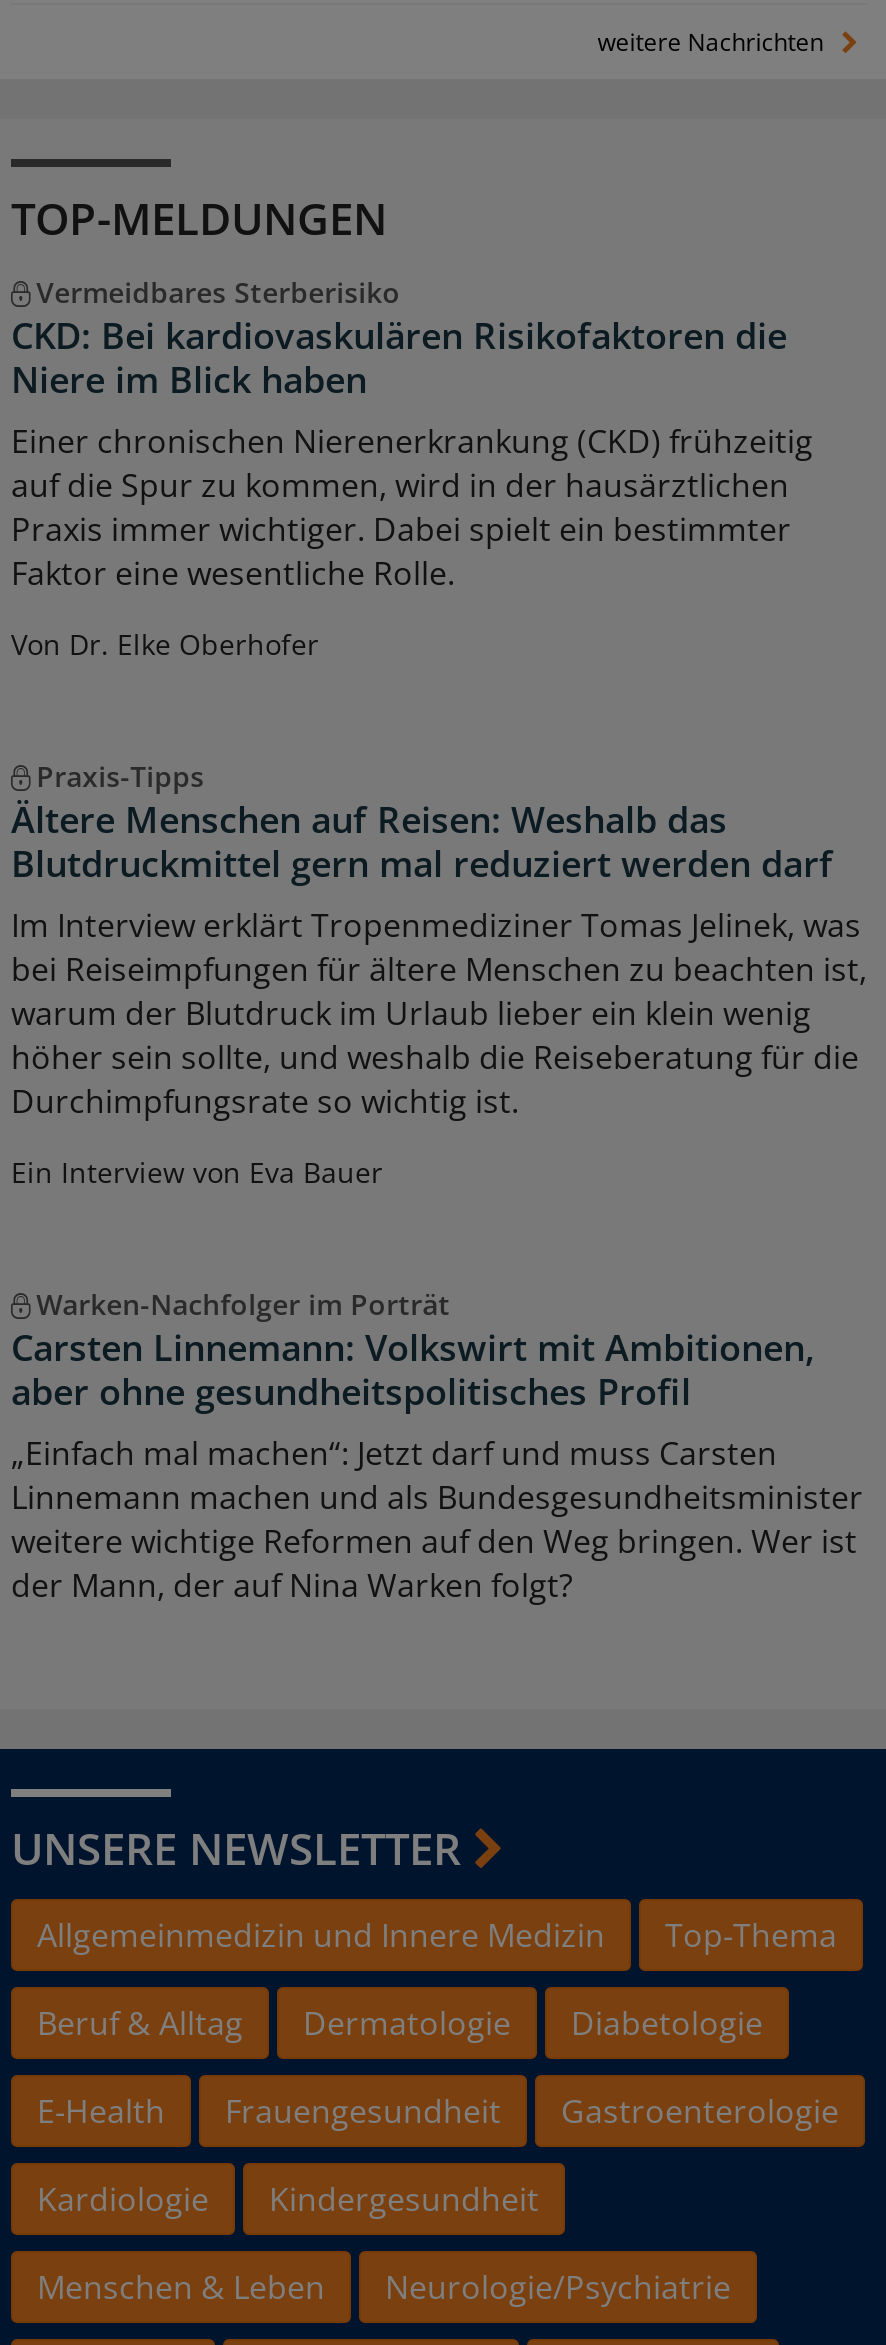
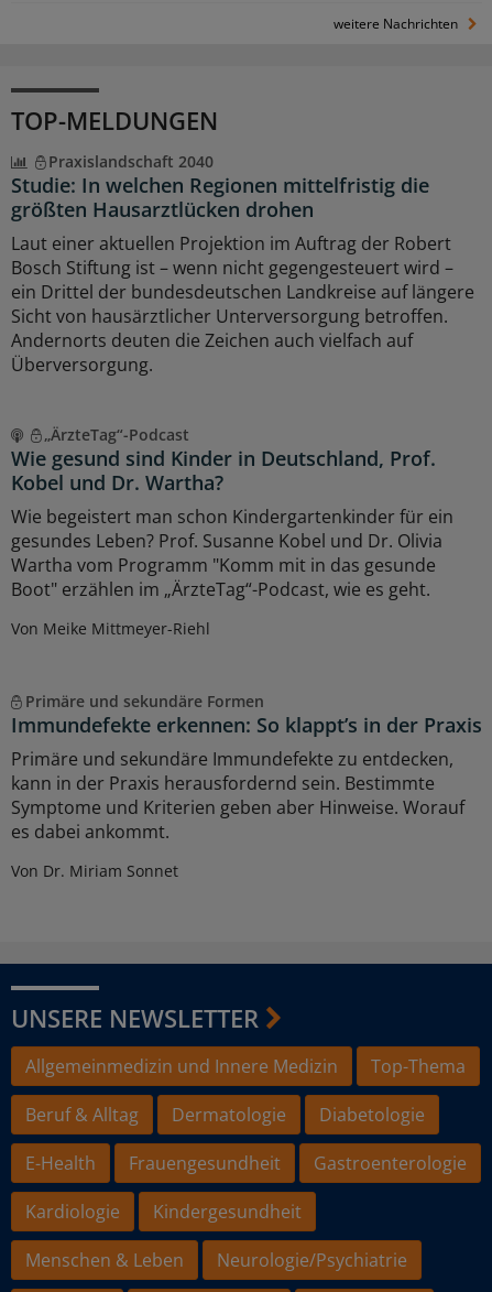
- Vermeidbares Sterberisiko
- CKD: Bei kardiovaskulären Risikofaktoren die
- Niere im Blick haben
- Einer chronischen Nierenerkrankung (CKD) frühzeitig
- auf die Spur zu kommen, wird in der hausärztlichen
- Praxis immer wichtiger. Dabei spielt ein bestimmter
- Faktor eine wesentliche Rolle.
+ Praxislandschaft 2040
+ Studie: In welchen Regionen mittelfristig die
+ größten Hausarztlücken drohen
+ Laut einer aktuellen Projektion im Auftrag der Robert
+ Bosch Stiftung ist – wenn nicht gegengesteuert wird –
+ ein Drittel der bundesdeutschen Landkreise auf längere
+ Sicht von hausärztlicher Unterversorgung betroffen.
+ Andernorts deuten die Zeichen auch vielfach auf
+ Überversorgung.

- Von Dr. Elke Oberhofer
+ „ÄrzteTag“-Podcast
+ Wie gesund sind Kinder in Deutschland, Prof.
+ Kobel und Dr. Wartha?
+ Wie begeistert man schon Kindergartenkinder für ein
+ gesundes Leben? Prof. Susanne Kobel und Dr. Olivia
+ Wartha vom Programm "Komm mit in das gesunde
+ Boot" erzählen im „ÄrzteTag“-Podcast, wie es geht.

- Praxis-Tipps
- Ältere Menschen auf Reisen: Weshalb das
- Blutdruckmittel gern mal reduziert werden darf
- Im Interview erklärt Tropenmediziner Tomas Jelinek, was
- bei Reiseimpfungen für ältere Menschen zu beachten ist,
- warum der Blutdruck im Urlaub lieber ein klein wenig
- höher sein sollte, und weshalb die Reiseberatung für die
- Durchimpfungsrate so wichtig ist.
+ Von Meike Mittmeyer-Riehl

- Ein Interview von Eva Bauer
+ Primäre und sekundäre Formen
+ Immundefekte erkennen: So klappt’s in der Praxis
+ Primäre und sekundäre Immundefekte zu entdecken,
+ kann in der Praxis herausfordernd sein. Bestimmte
+ Symptome und Kriterien geben aber Hinweise. Worauf
+ es dabei ankommt.

- Warken-Nachfolger im Porträt
- Carsten Linnemann: Volkswirt mit Ambitionen,
- aber ohne gesundheitspolitisches Profil
- „Einfach mal machen“: Jetzt darf und muss Carsten
- Linnemann machen und als Bundesgesundheitsminister
- weitere wichtige Reformen auf den Weg bringen. Wer ist
- der Mann, der auf Nina Warken folgt?
+ Von Dr. Miriam Sonnet
